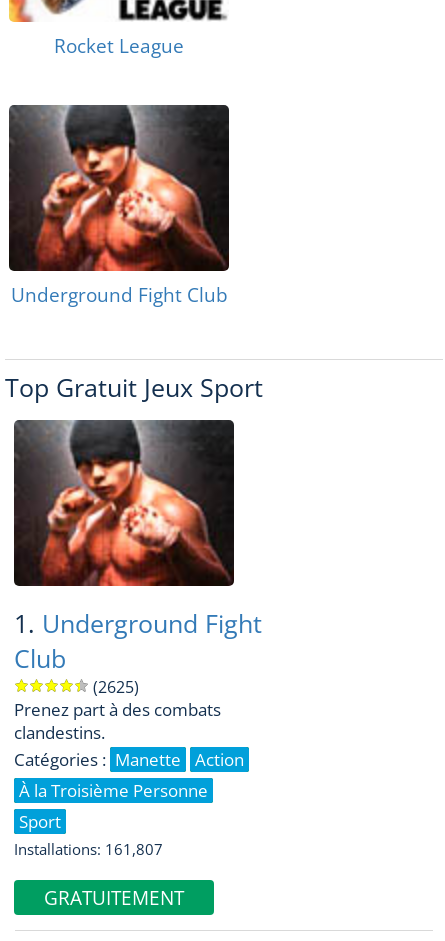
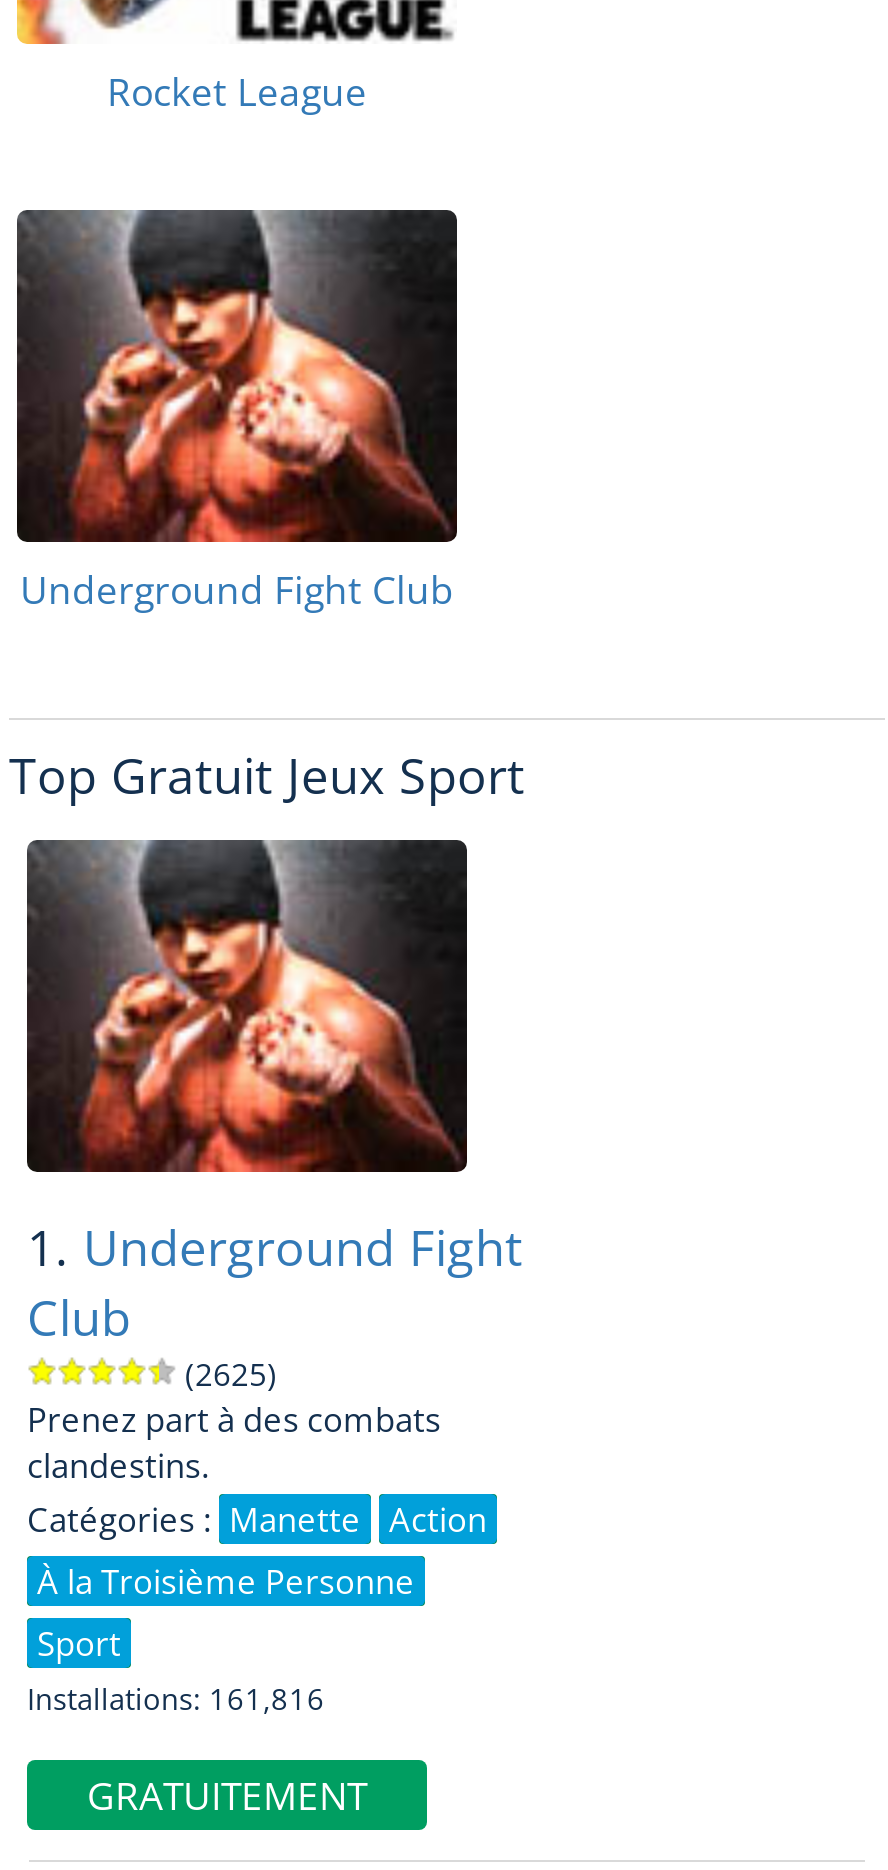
- Installations: 161,807
+ Installations: 161,816
